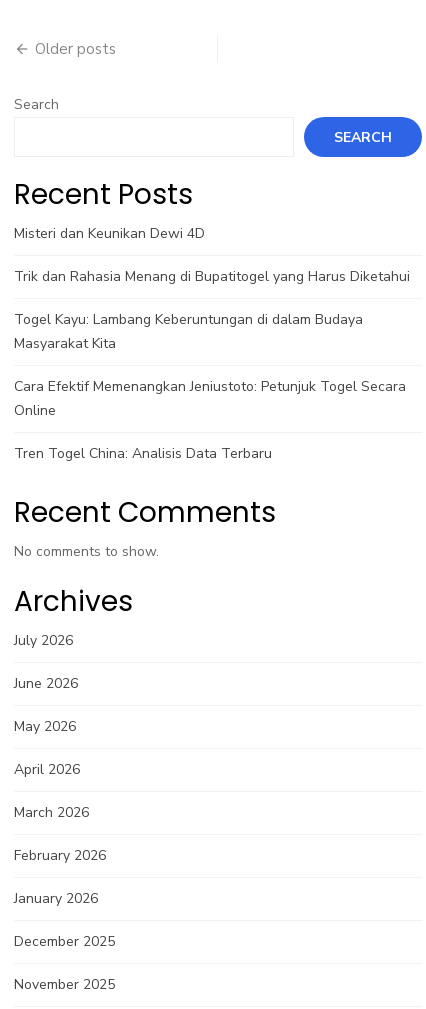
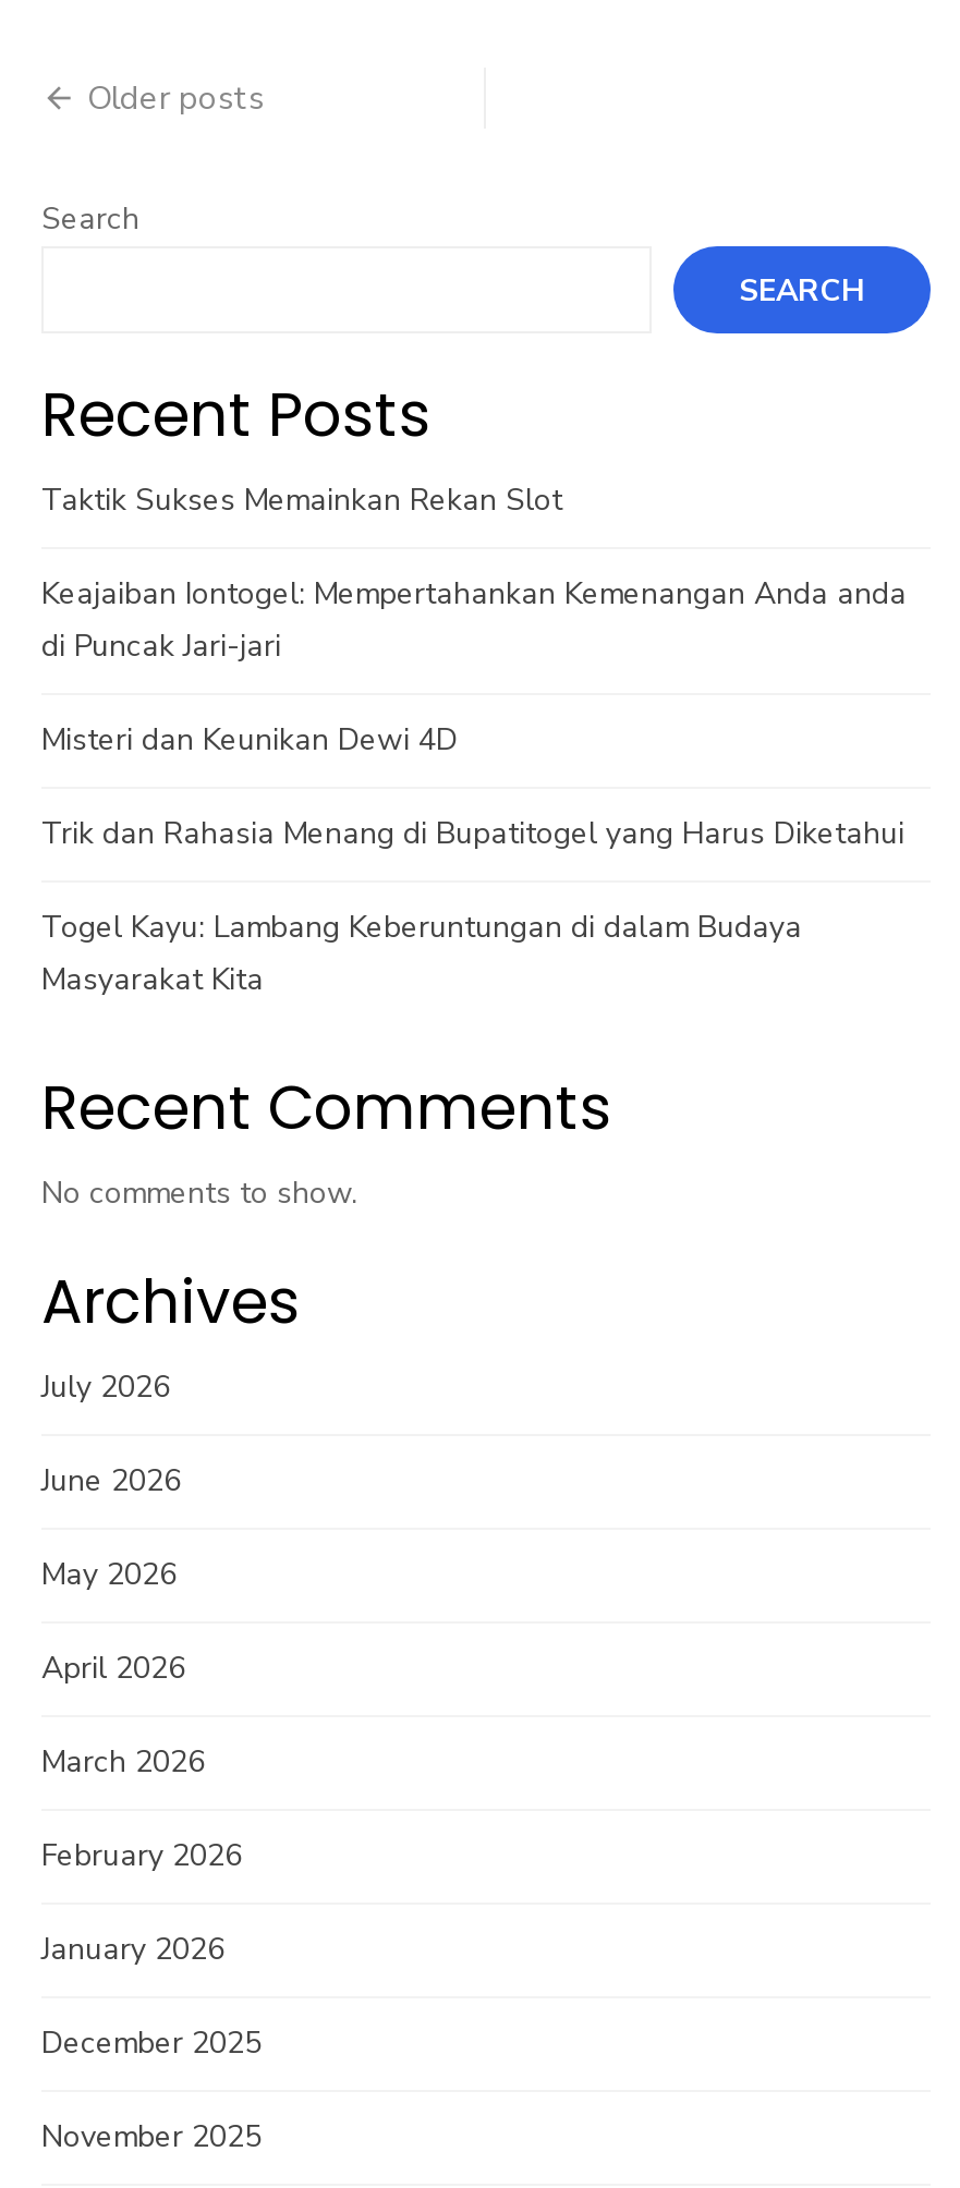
+ Taktik Sukses Memainkan Rekan Slot
+ Keajaiban Iontogel: Mempertahankan Kemenangan Anda anda
+ di Puncak Jari-jari

moved down: Misteri dan Keunikan Dewi 4D | Trik dan Rahasia Menang di Bupatitogel yang Harus Diketahui | Togel Kayu: Lambang Keberuntungan di dalam Budaya | Masyarakat Kita

- Cara Efektif Memenangkan Jeniustoto: Petunjuk Togel Secara
- Online
- Tren Togel China: Analisis Data Terbaru
